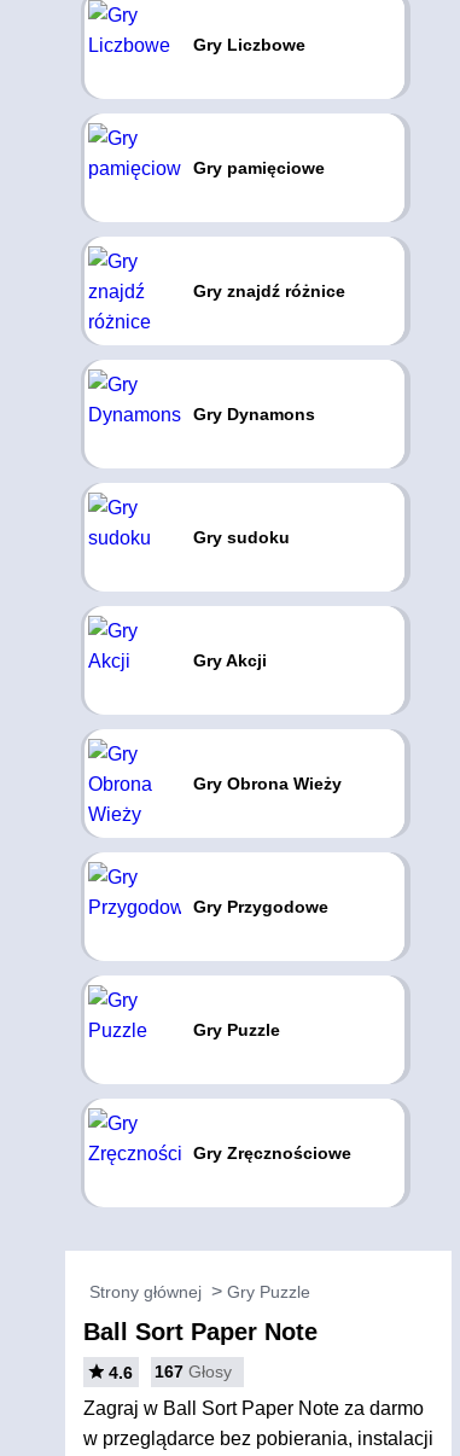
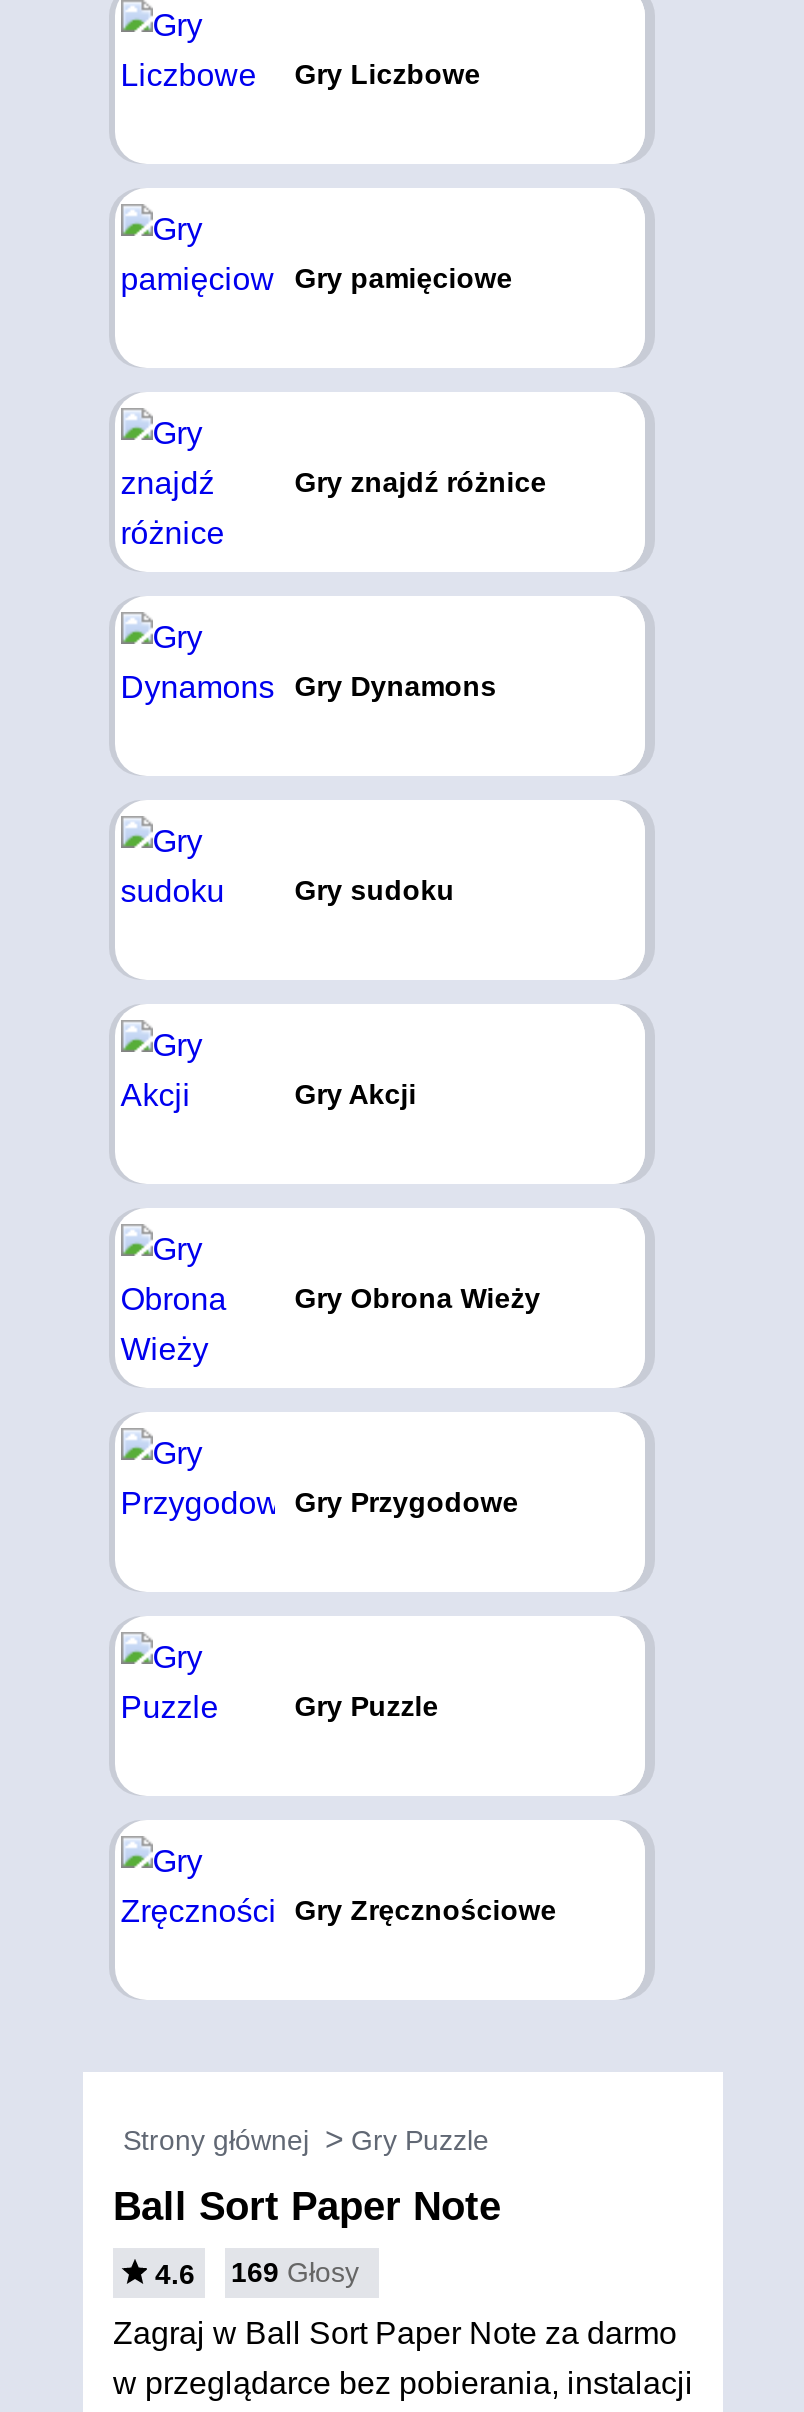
- 4.6 167 Głosy
+ 4.6 169 Głosy
